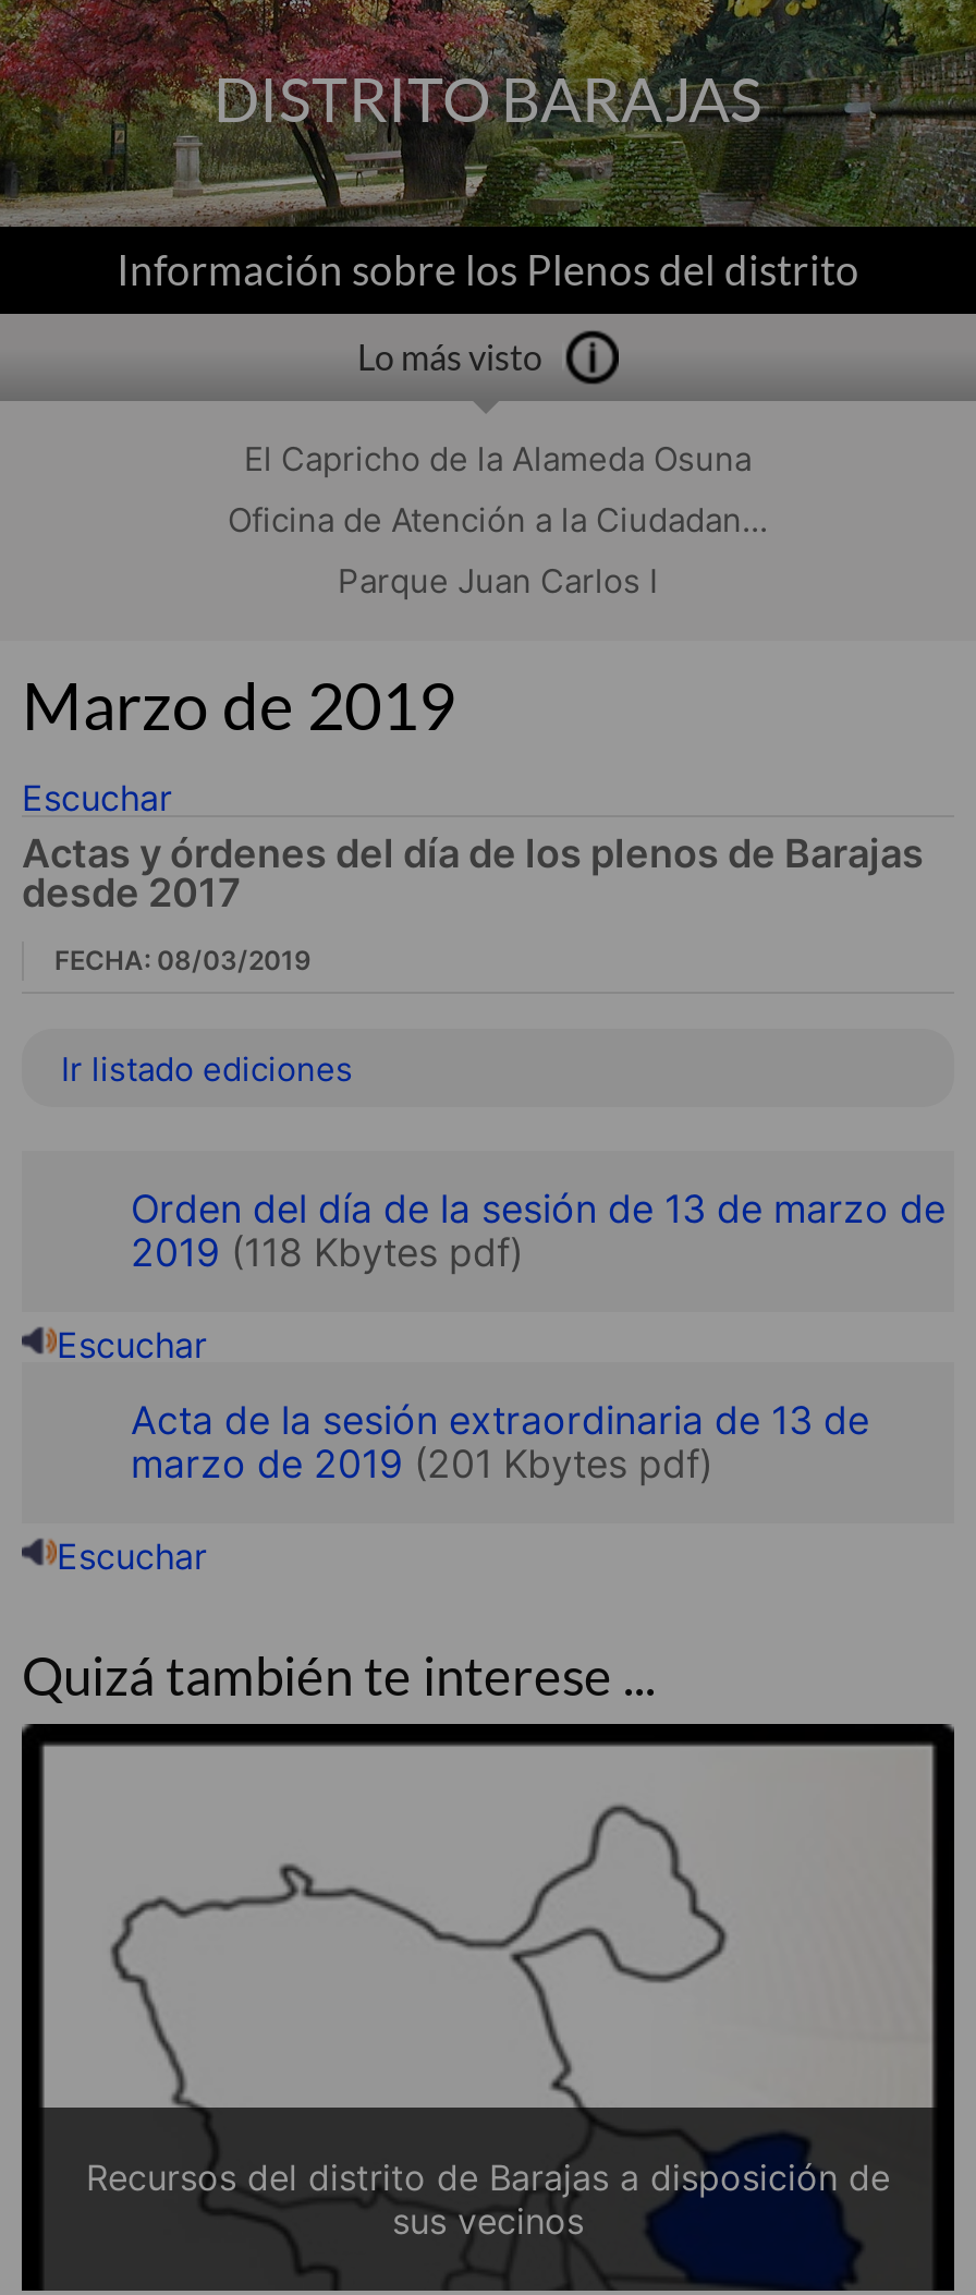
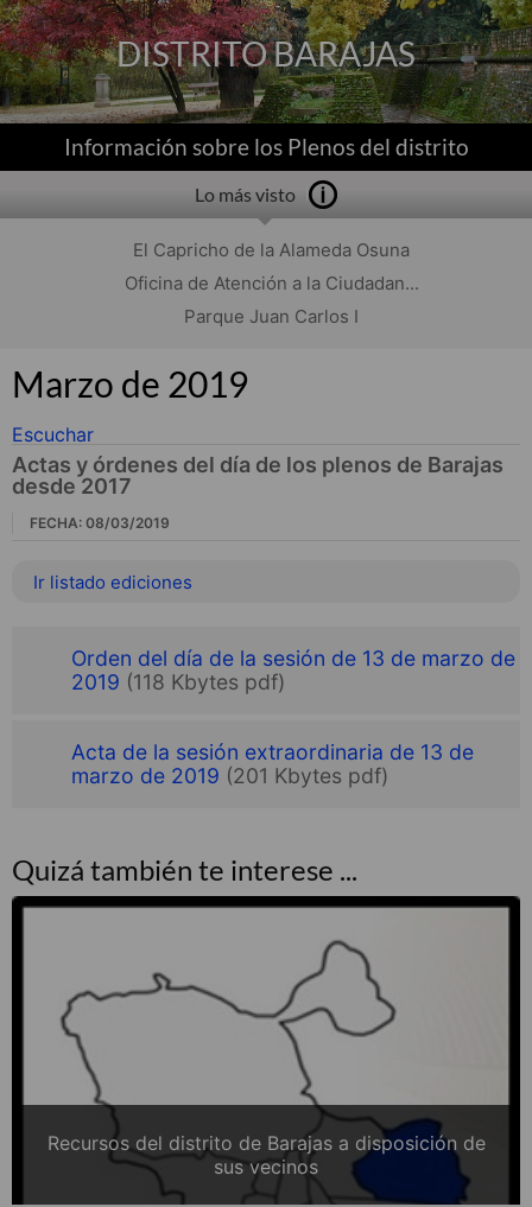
- Escuchar

- Escuchar
